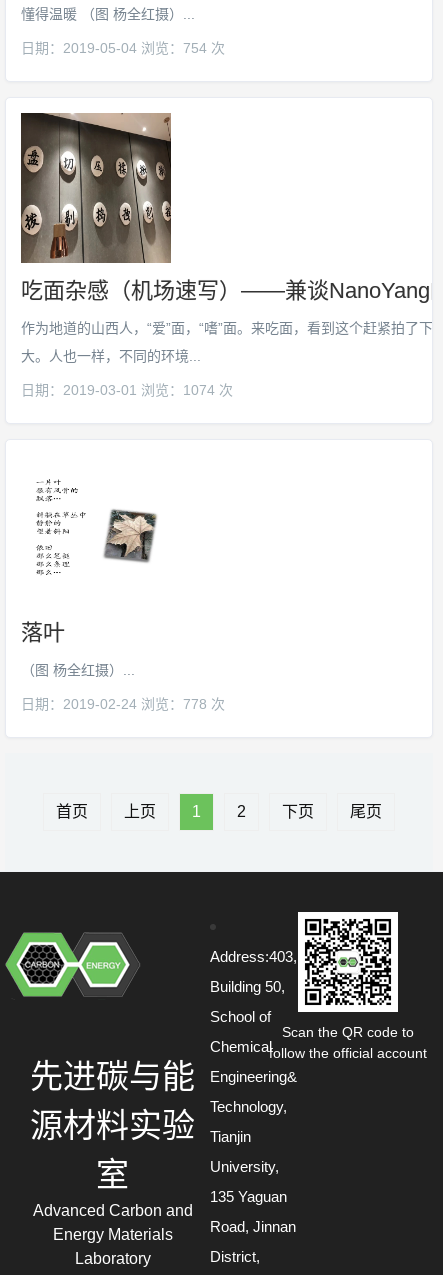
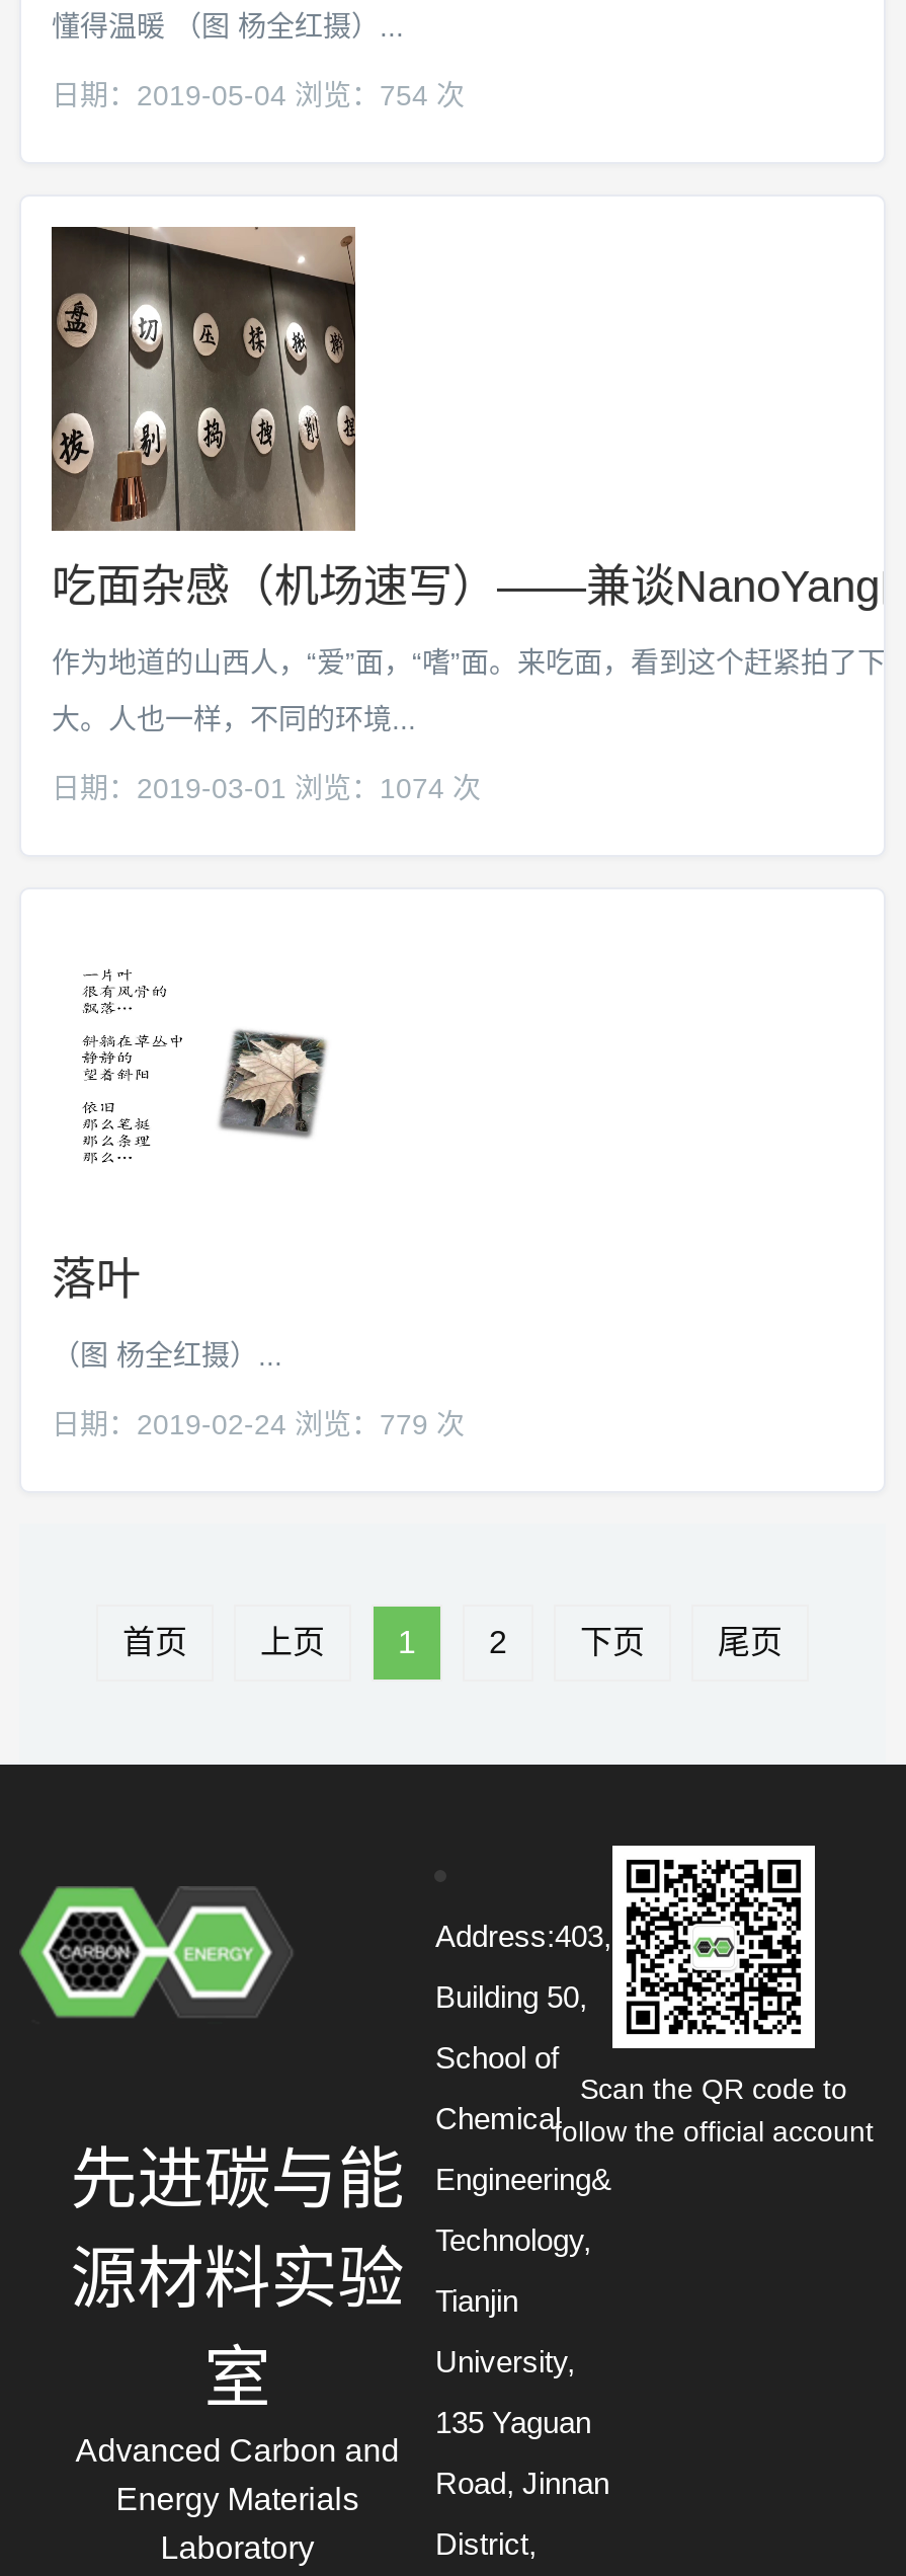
- 日期：2019-02-24浏览：778 次
+ 日期：2019-02-24浏览：779 次
